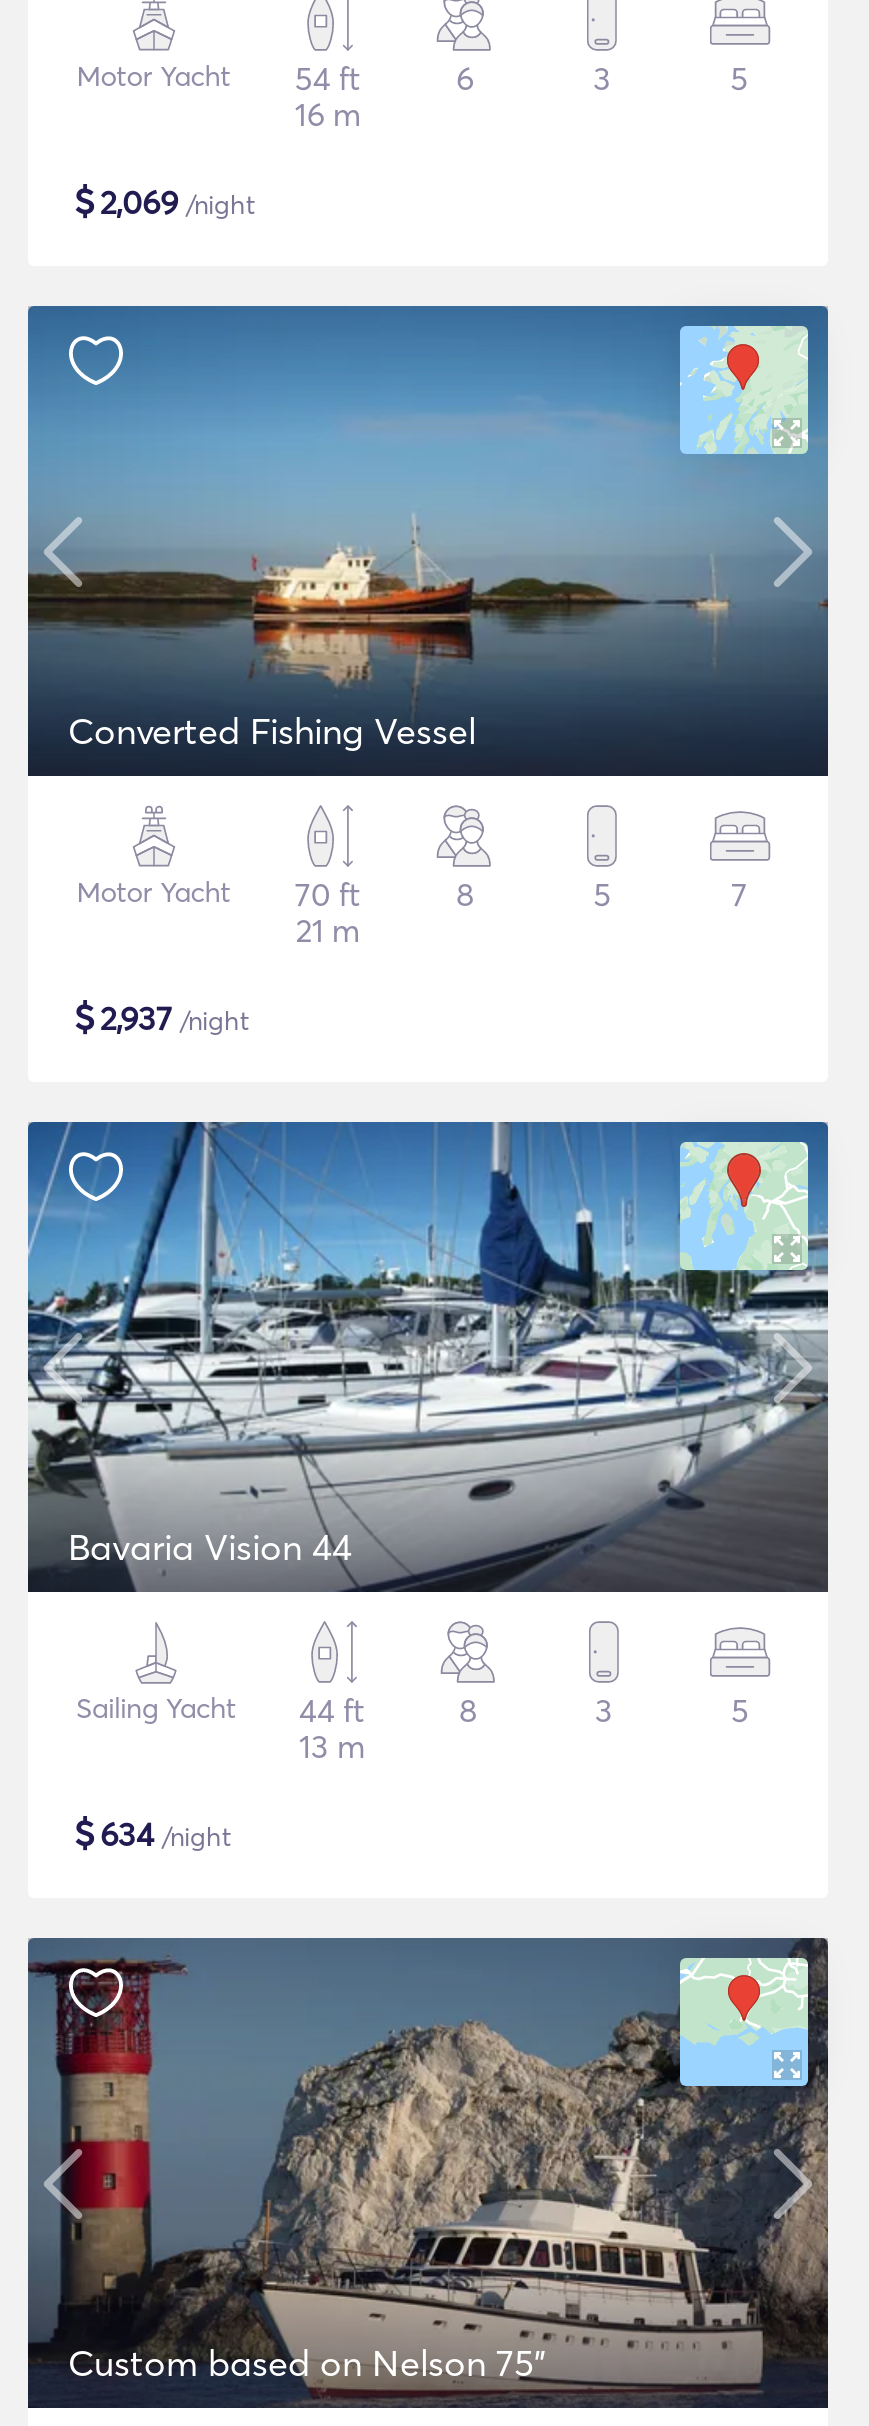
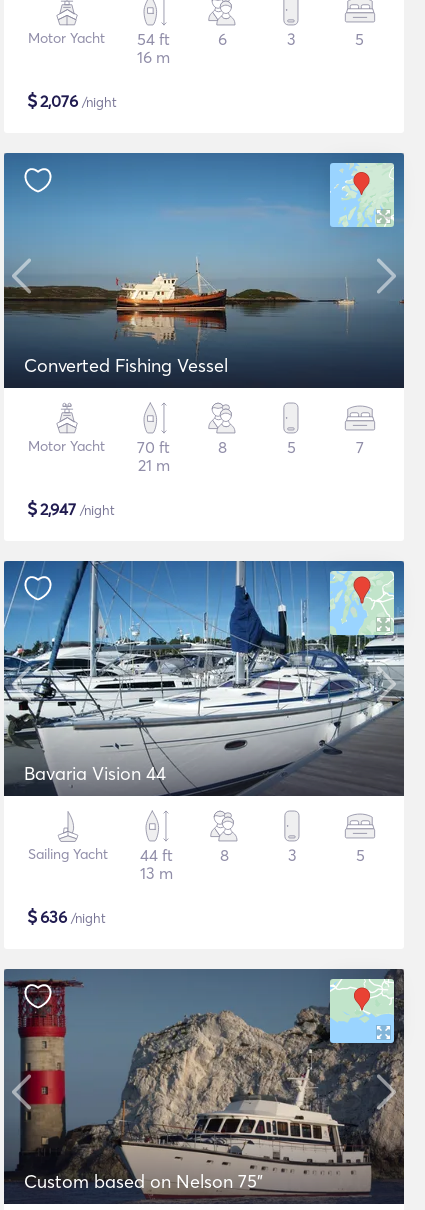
- $2,069 /night
+ $2,076 /night

- $2,937 /night
+ $2,947 /night

- $634 /night
+ $636 /night
